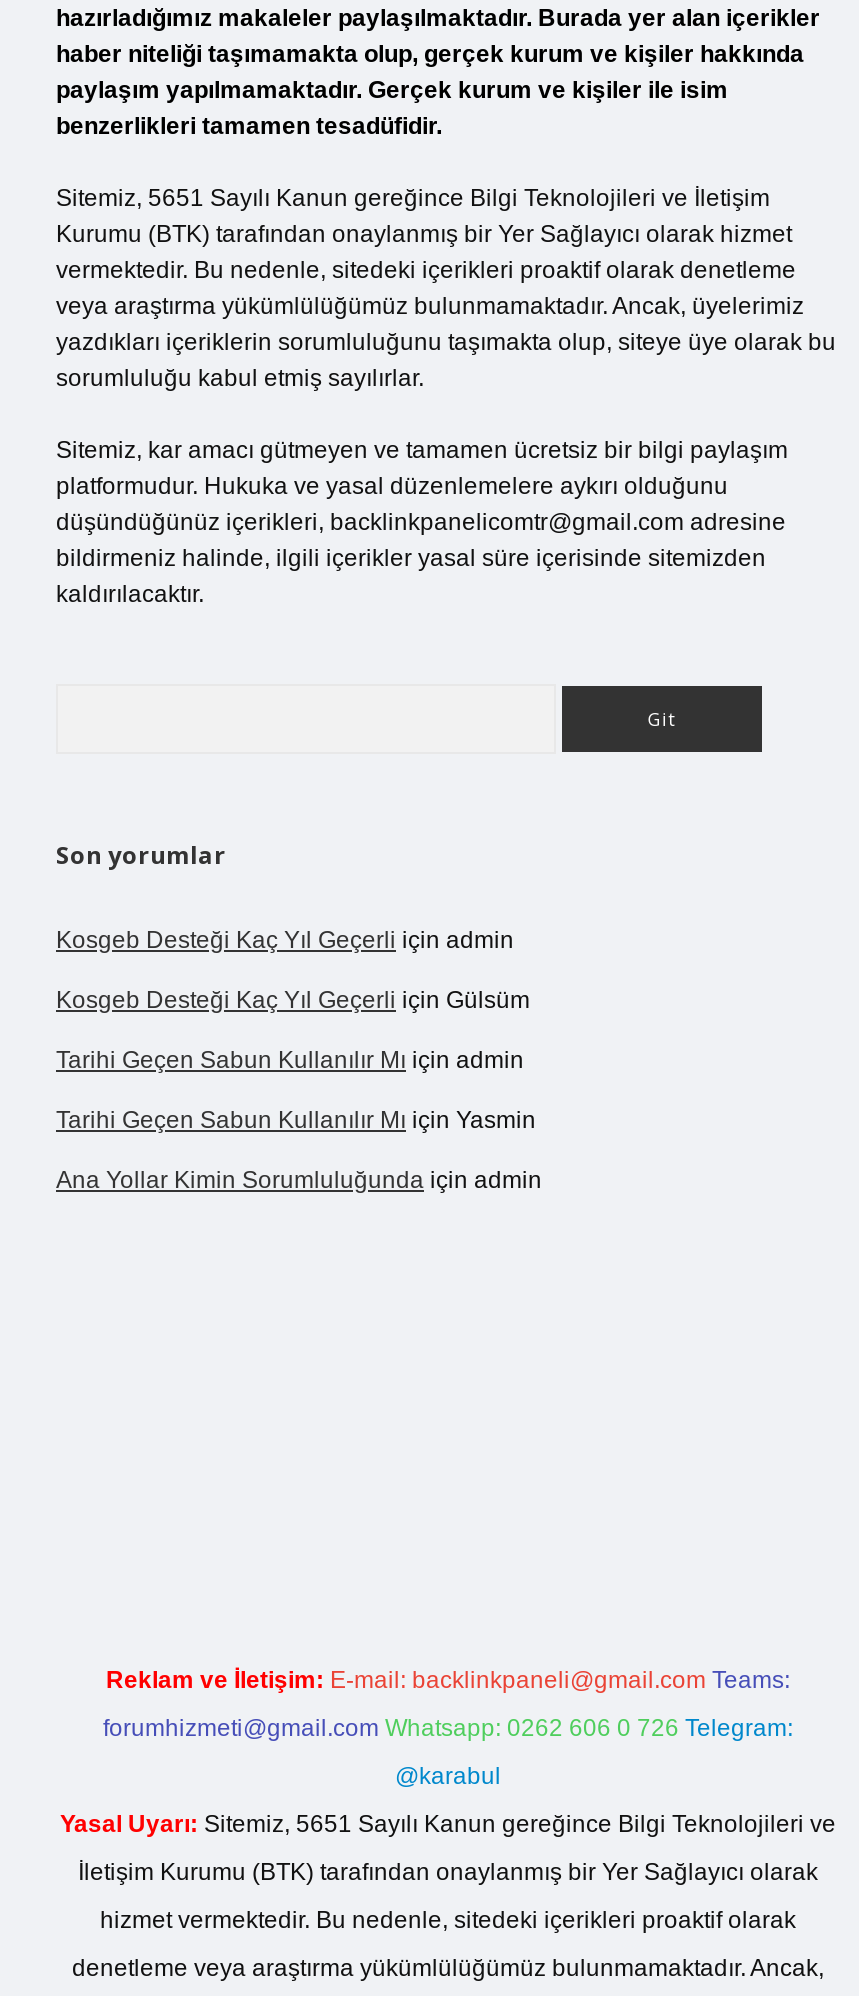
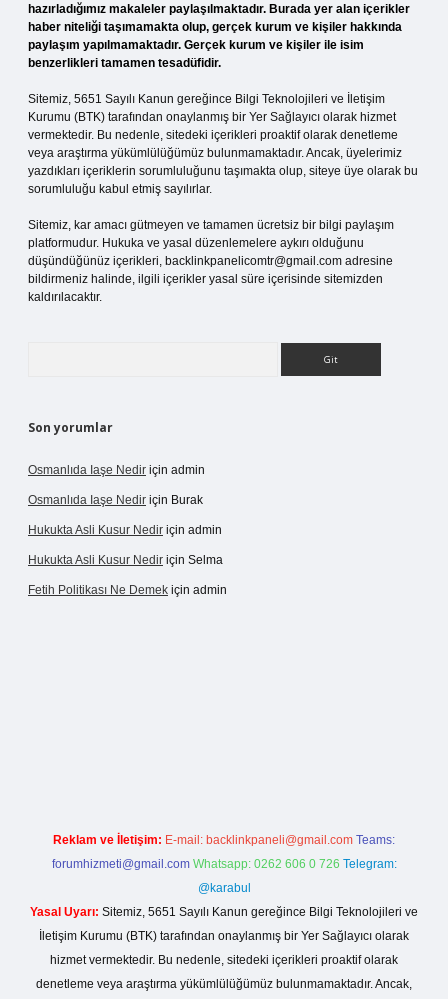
- Kosgeb Desteği Kaç Yıl Geçerli için admin
+ Osmanlıda Iaşe Nedir için admin

- Kosgeb Desteği Kaç Yıl Geçerli için Gülsüm
+ Osmanlıda Iaşe Nedir için Burak

- Tarihi Geçen Sabun Kullanılır Mı için admin
+ Hukukta Asli Kusur Nedir için admin

- Tarihi Geçen Sabun Kullanılır Mı için Yasmin
+ Hukukta Asli Kusur Nedir için Selma

- Ana Yollar Kimin Sorumluluğunda için admin
+ Fetih Politikası Ne Demek için admin
